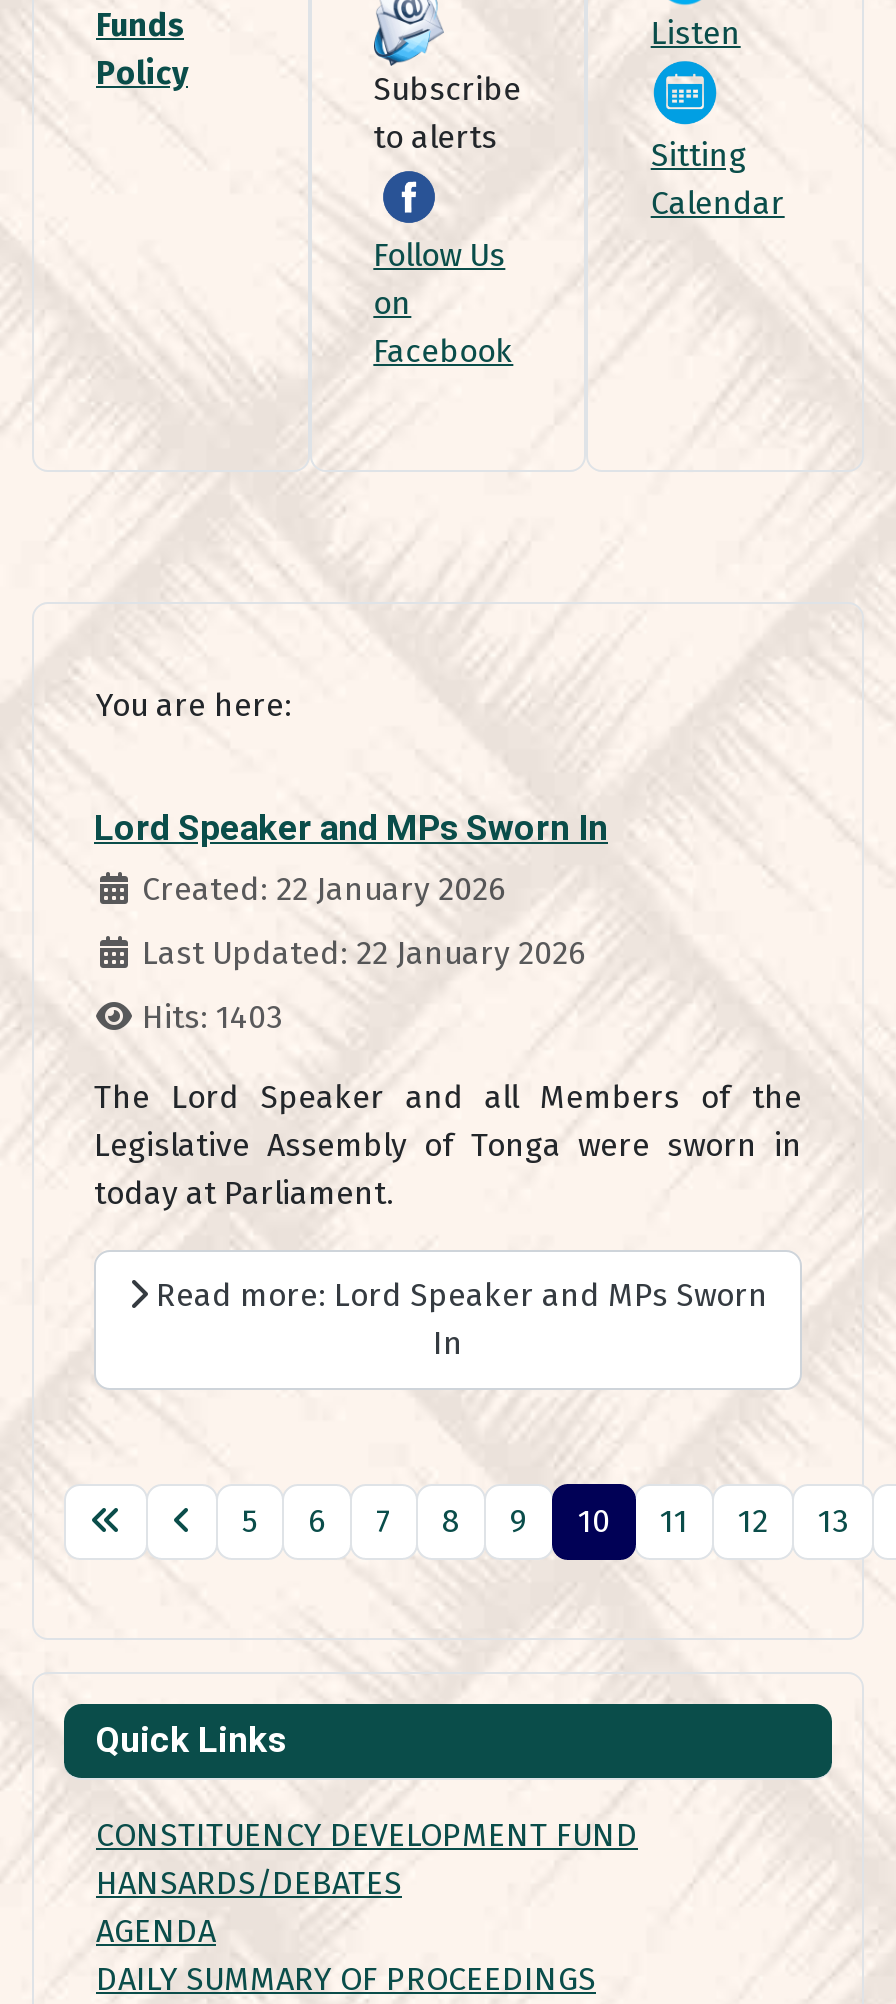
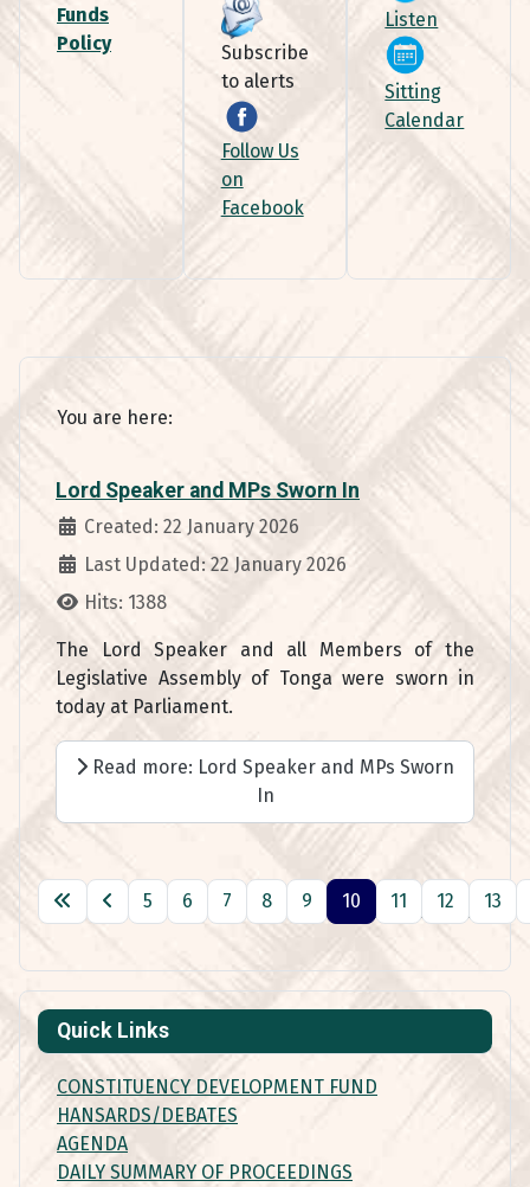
- Hits: 1403
+ Hits: 1388
